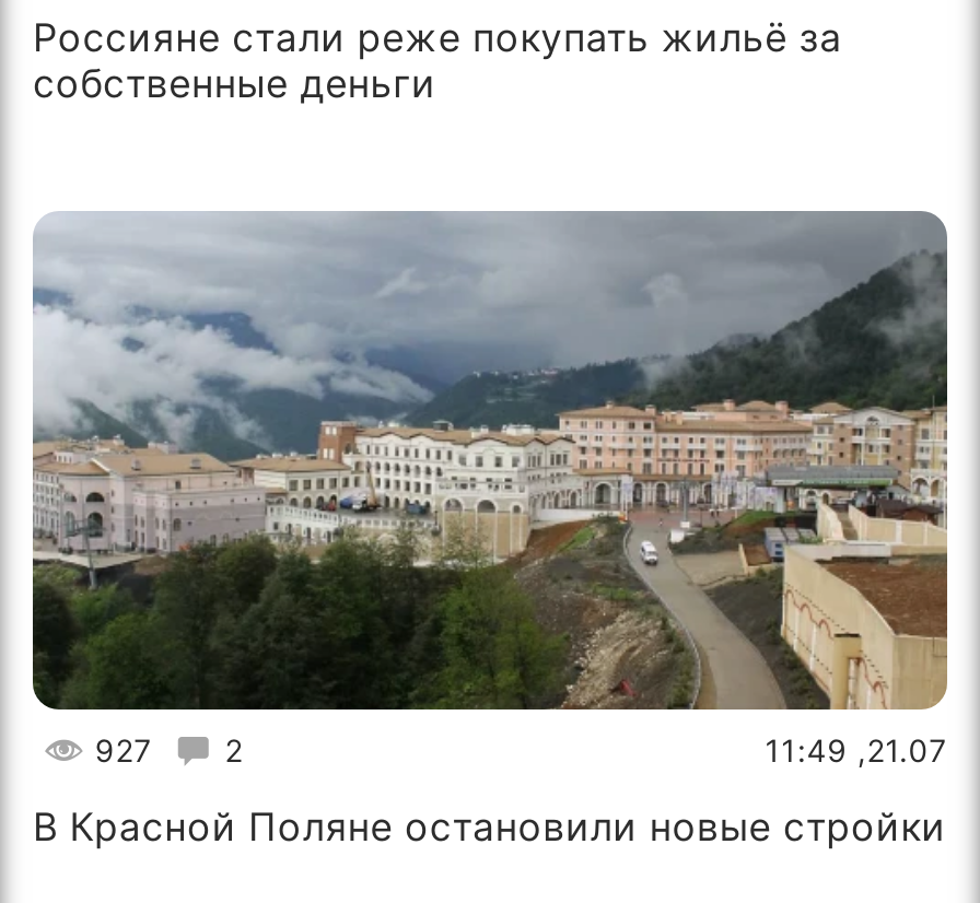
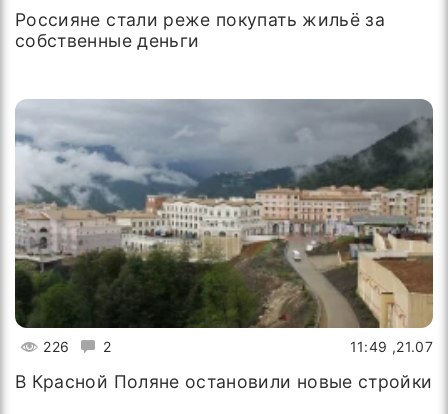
- 927 2
+ 226 2
